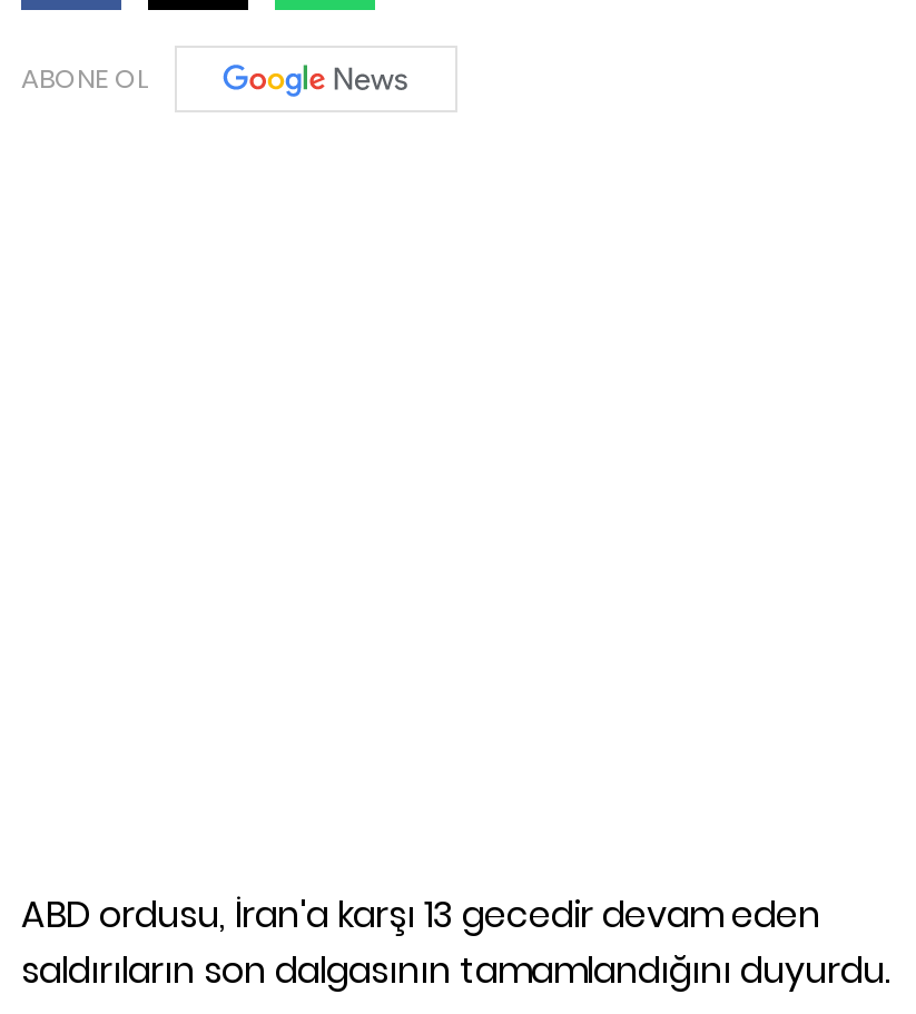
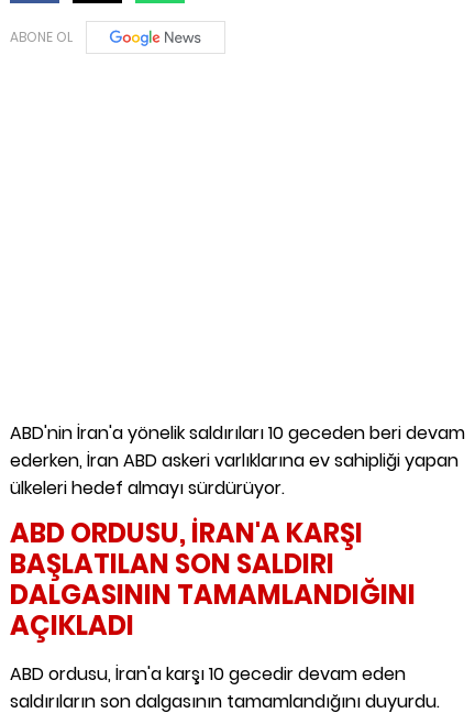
- ABD ordusu, İran'a karşı 13 gecedir devam eden
+ ABD'nin İran'a yönelik saldırıları 10 geceden beri devam
+ ederken, İran ABD askeri varlıklarına ev sahipliği yapan
+ ülkeleri hedef almayı sürdürüyor.
+ ABD ORDUSU, İRAN'A KARŞI
+ BAŞLATILAN SON SALDIRI
+ DALGASININ TAMAMLANDIĞINI
+ AÇIKLADI
+ ABD ordusu, İran'a karşı 10 gecedir devam eden
